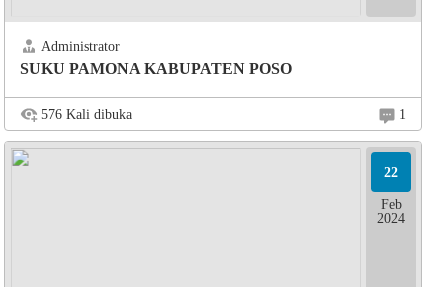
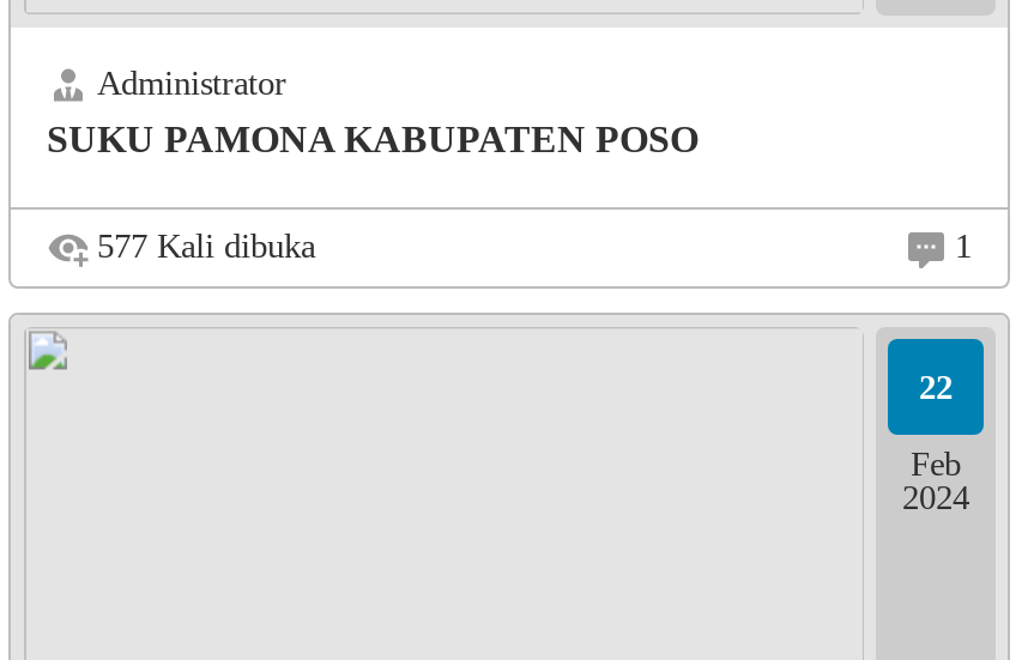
- 576 Kali dibuka
+ 577 Kali dibuka
